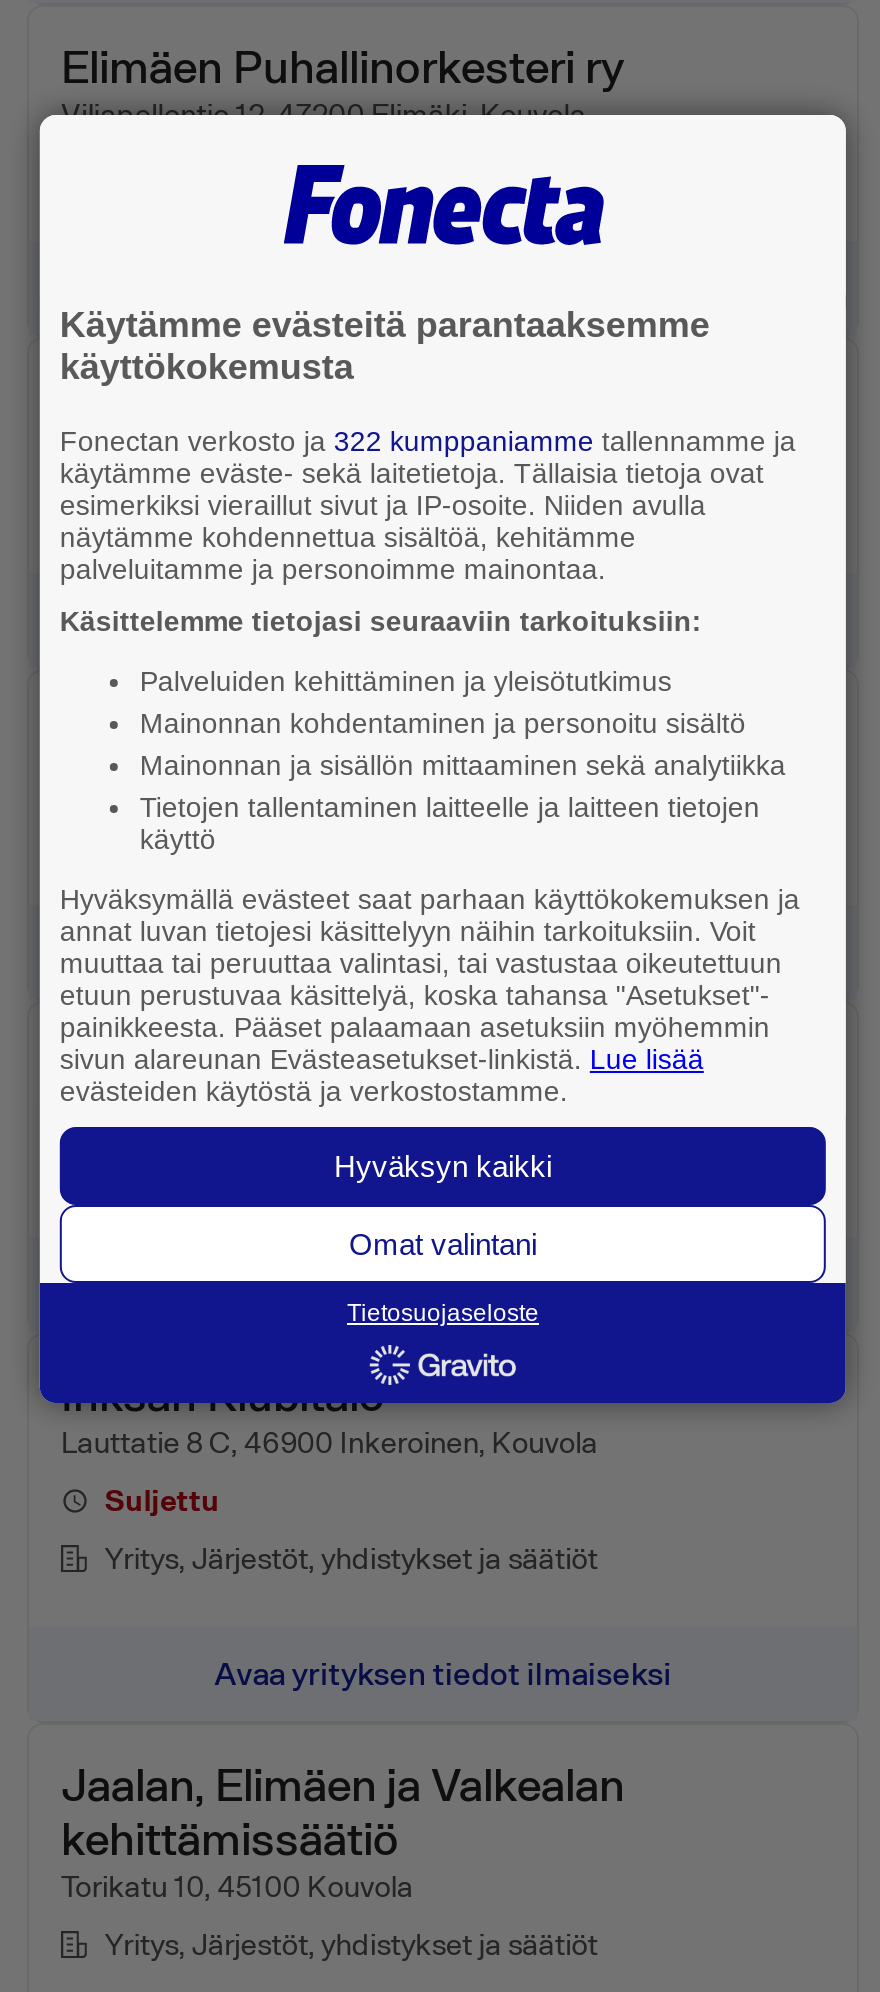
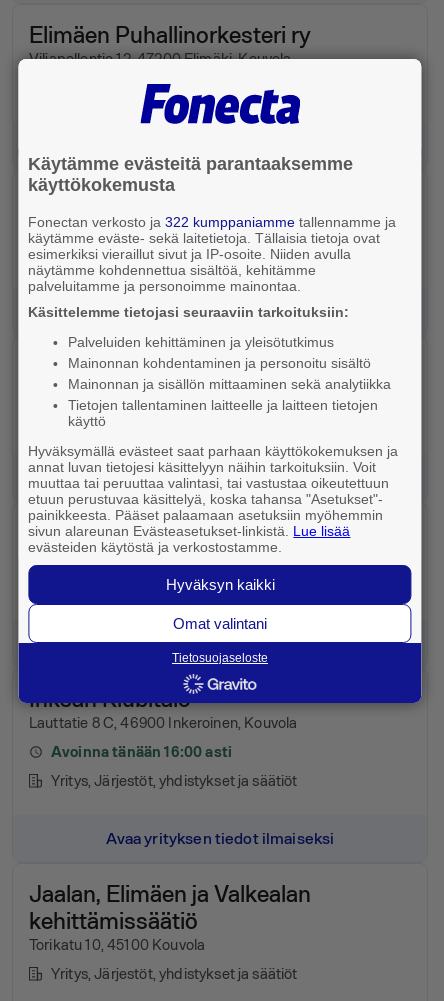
- Suljettu
+ Avoinna tänään 16:00 asti
